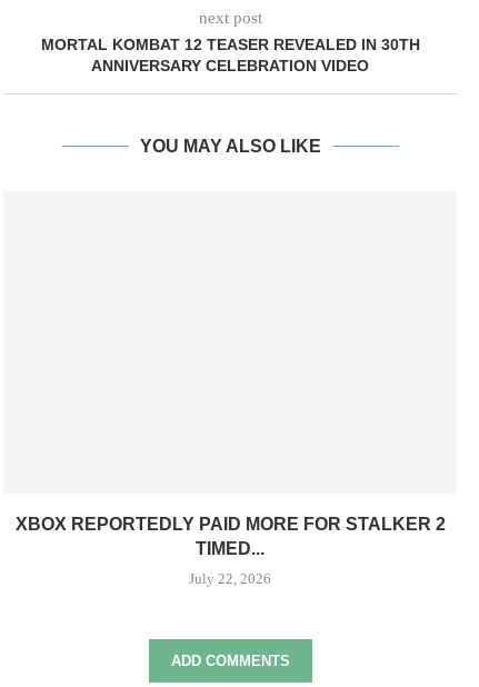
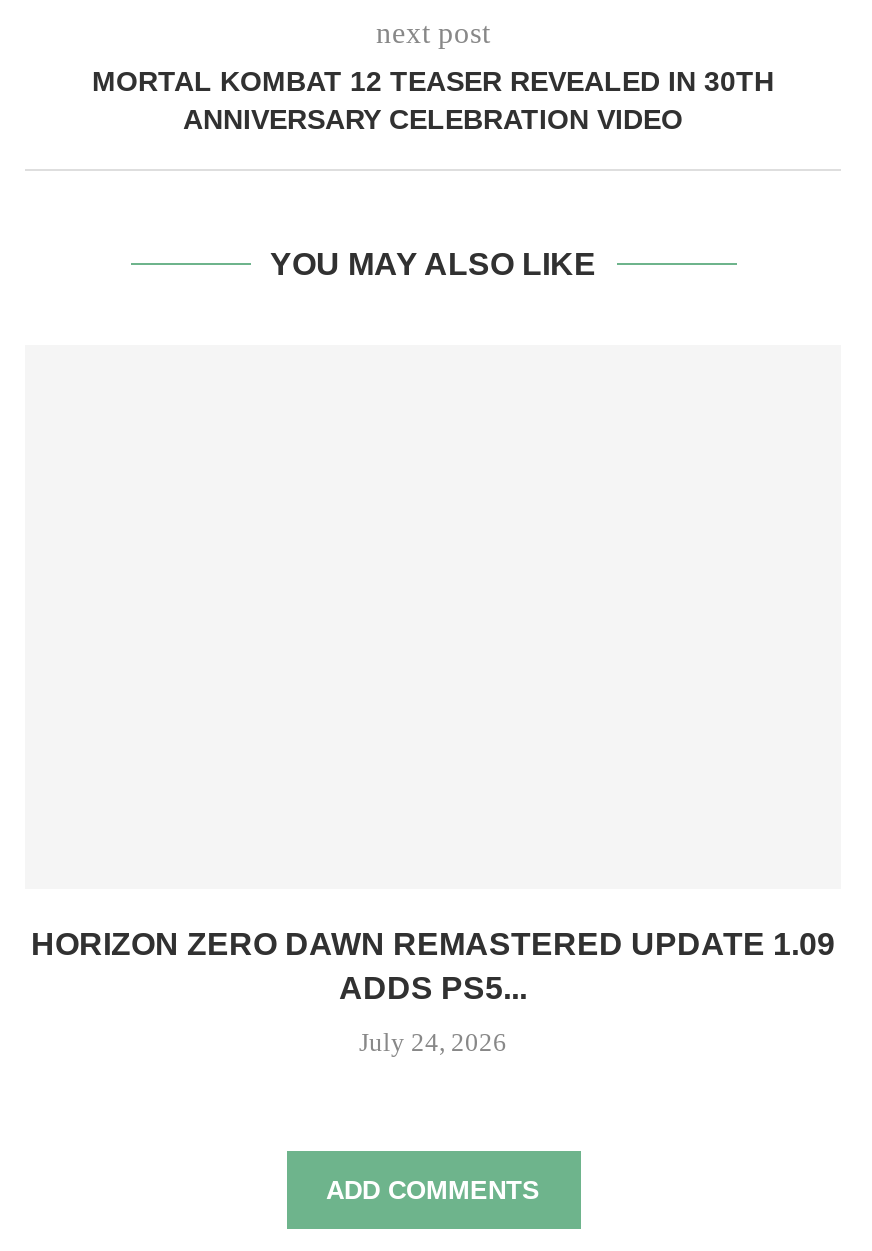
- XBOX REPORTEDLY PAID MORE FOR STALKER 2
- TIMED...
+ HORIZON ZERO DAWN REMASTERED UPDATE 1.09
+ ADDS PS5...

- July 22, 2026
+ July 24, 2026
